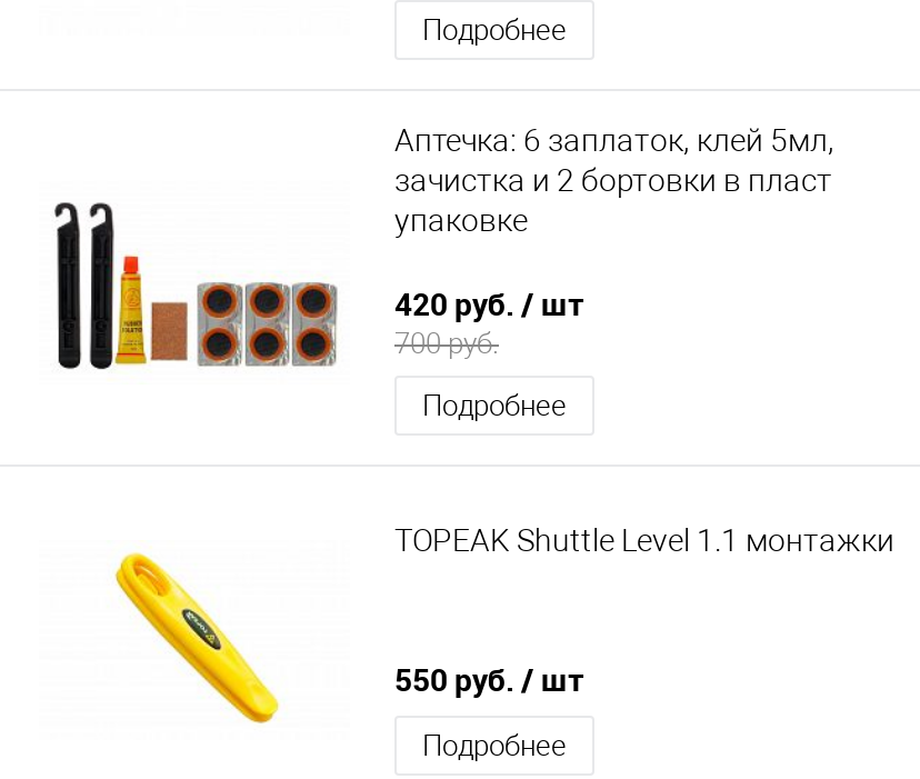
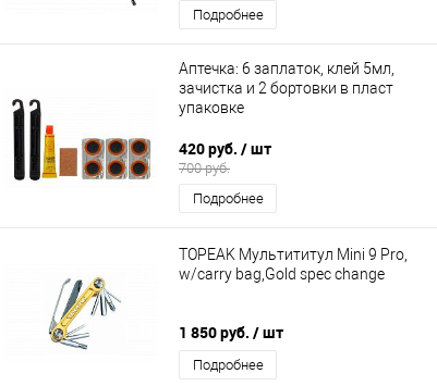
- TOPEAK Shuttle Level 1.1 монтажки
+ TOPEAK Мультититул Mini 9 Pro,
+ w/carry bag,Gold spec change

- [image]
+ [image]

- 550 руб. / шт
+ 1 850 руб. / шт
